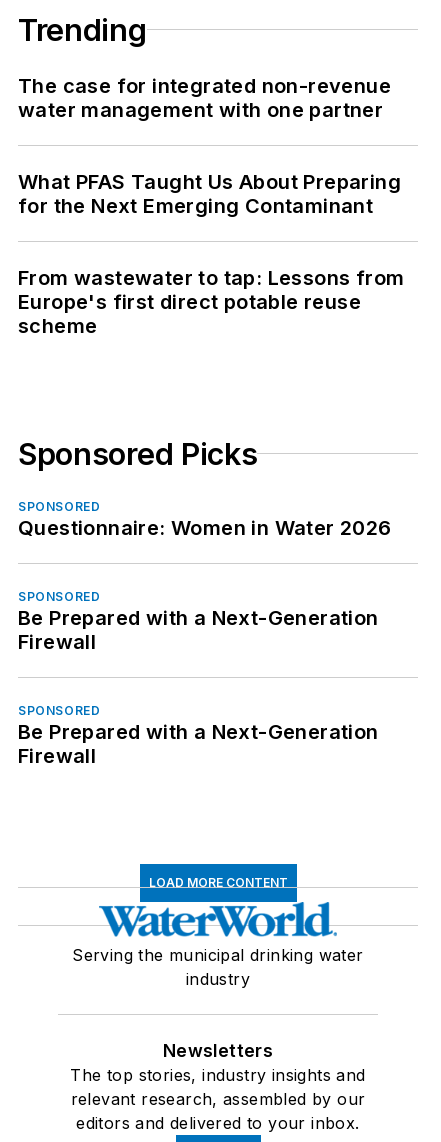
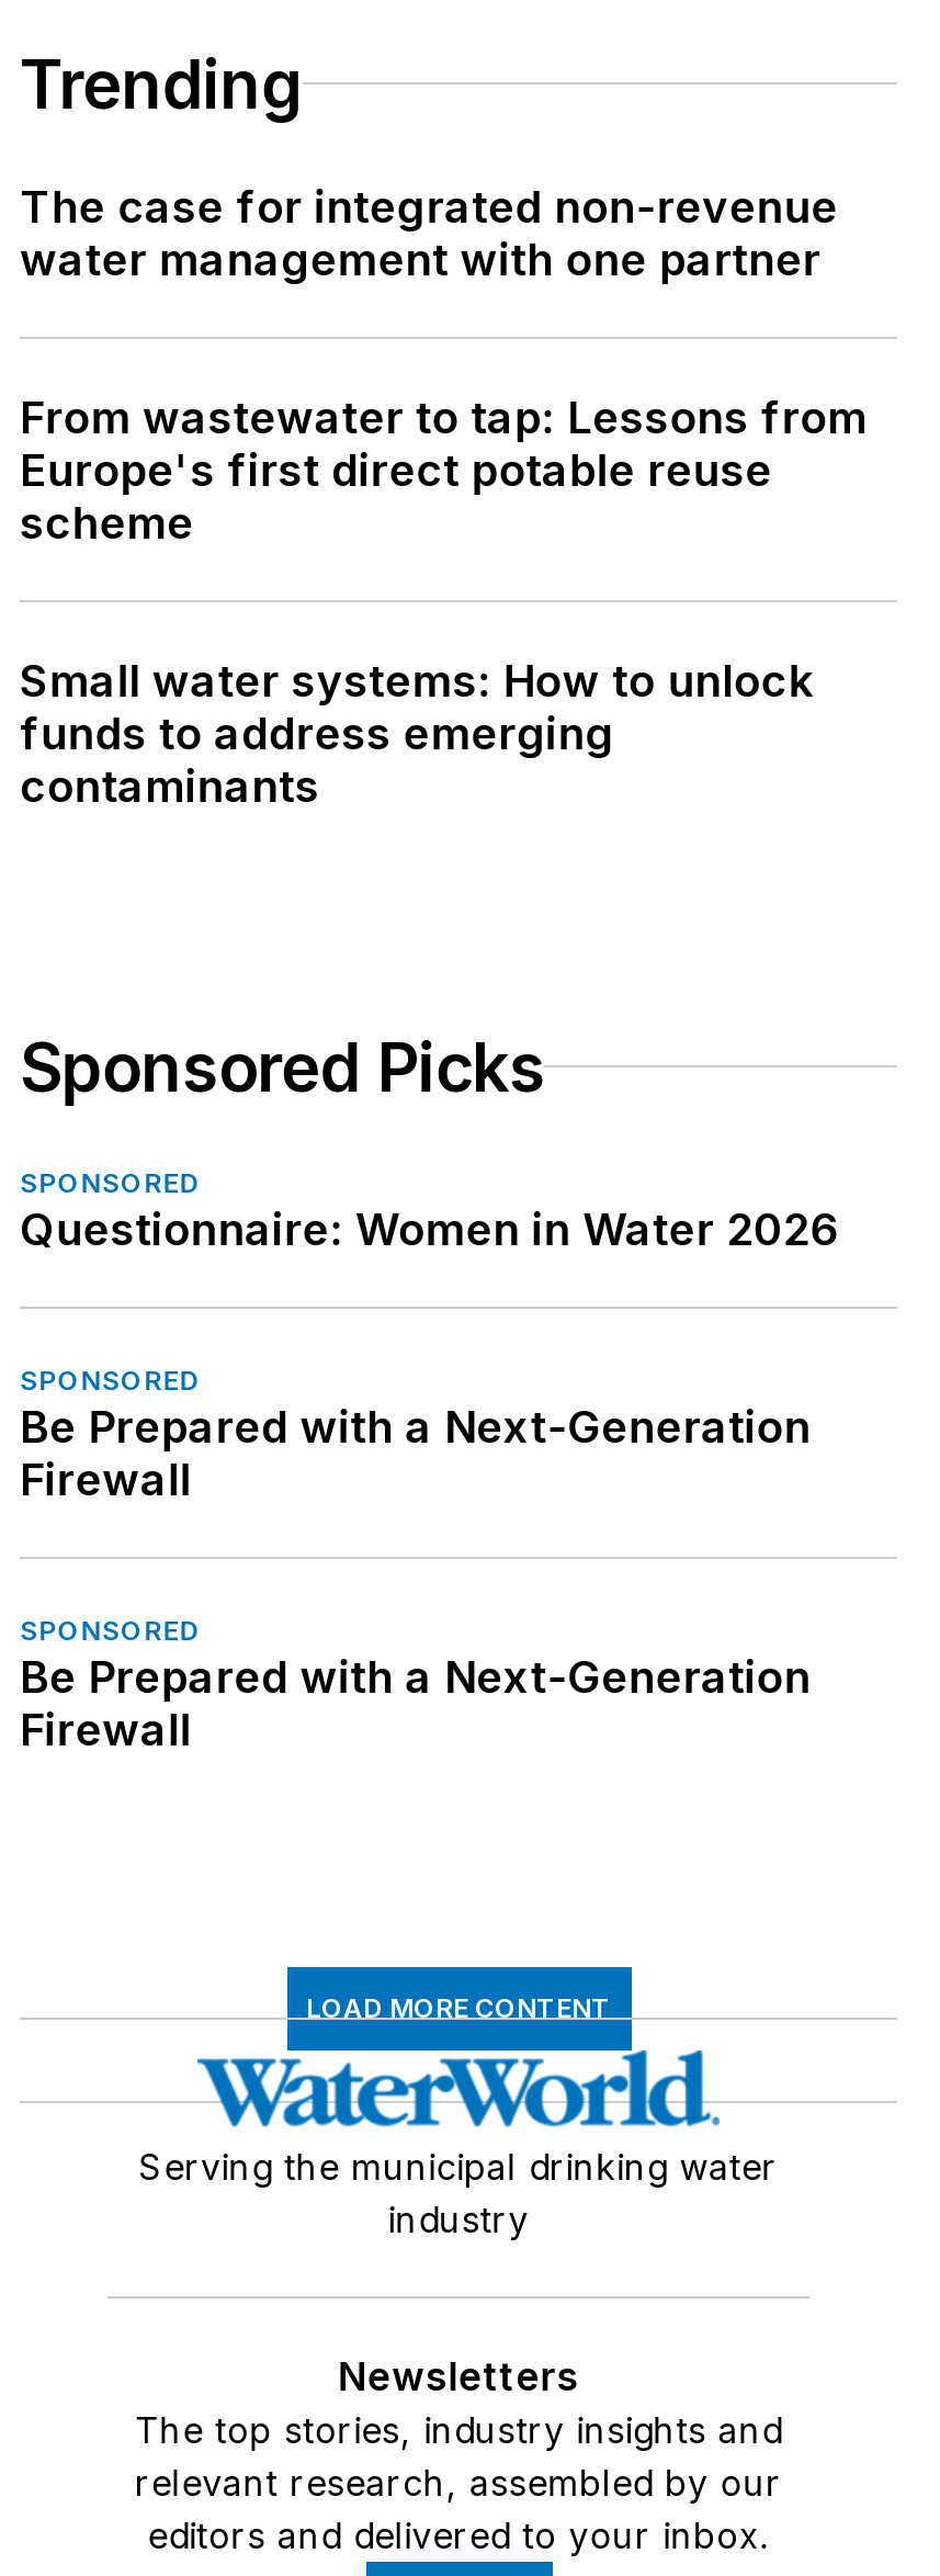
- What PFAS Taught Us About Preparing
- for the Next Emerging Contaminant

moved up: From wastewater to tap: Lessons from | Europe's first direct potable reuse | scheme

+ Small water systems: How to unlock
+ funds to address emerging
+ contaminants
